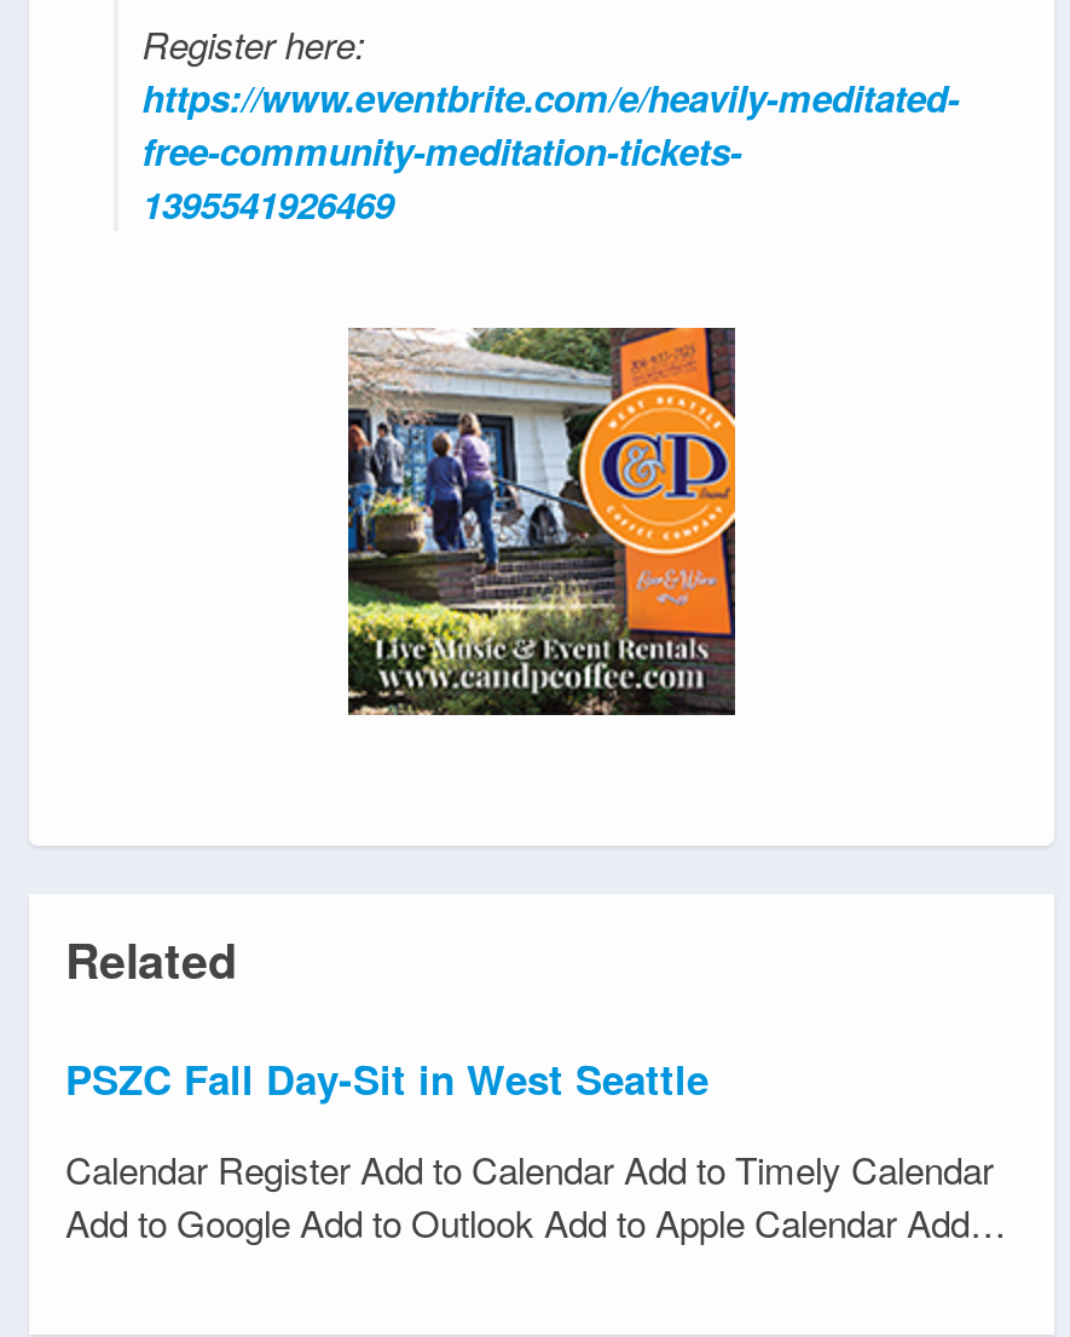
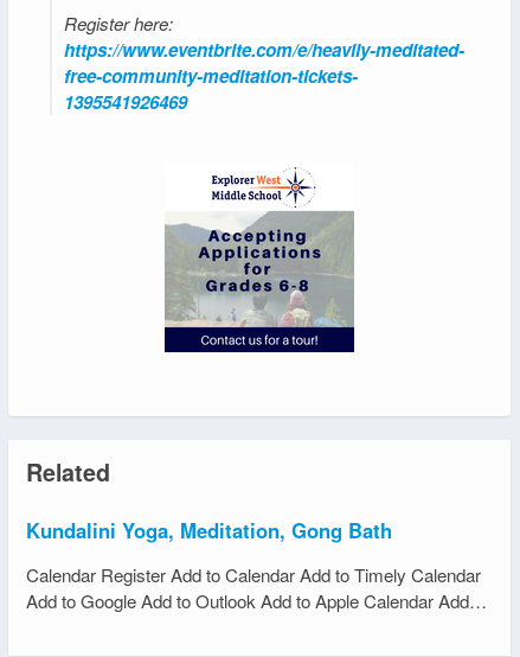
- [image]
+ [image]

- PSZC Fall Day-Sit in West Seattle
+ Kundalini Yoga, Meditation, Gong Bath
